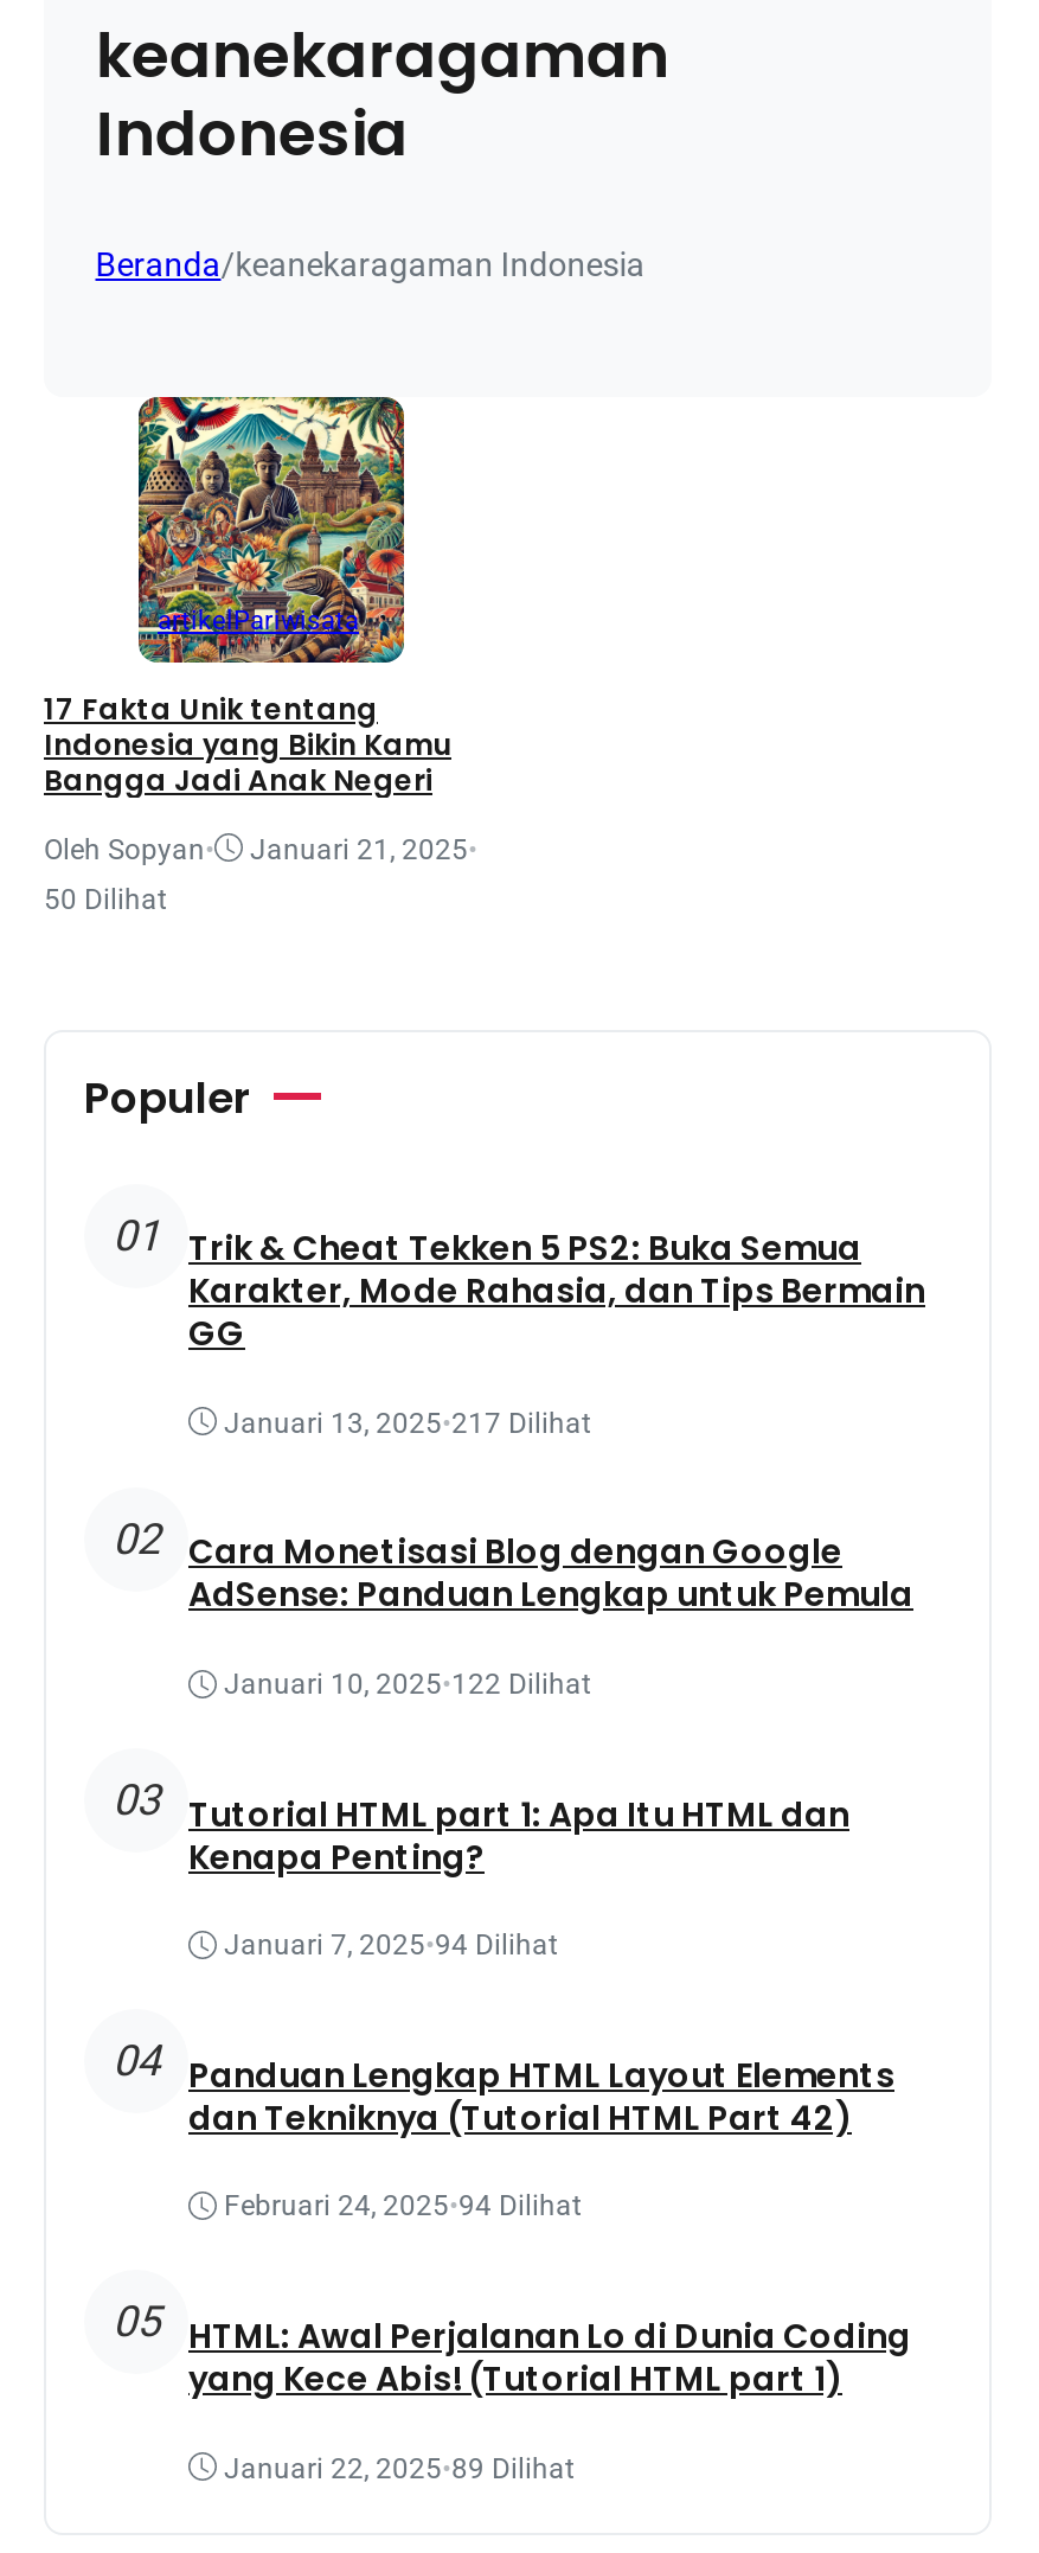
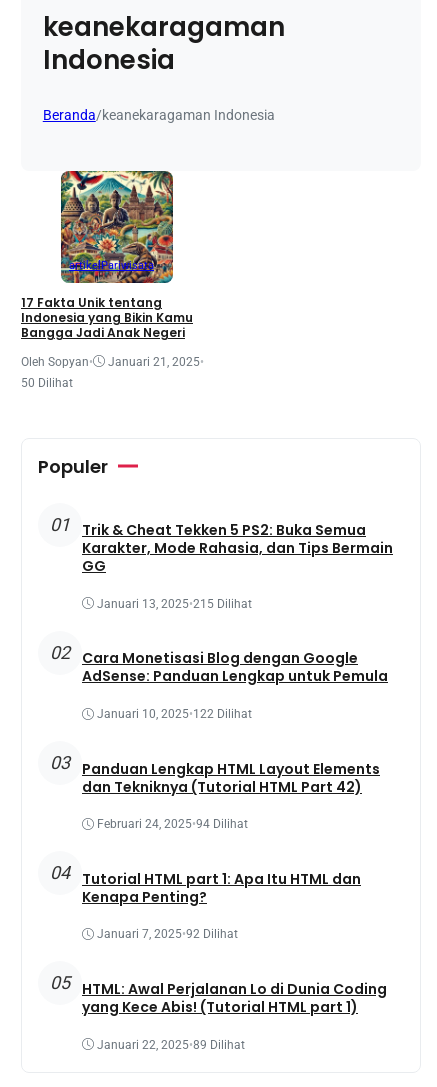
- Januari 13, 2025•217 Dilihat
+ Januari 13, 2025•215 Dilihat

- 03 Tutorial HTML part 1: Apa Itu HTML dan
- Januari 7, 2025•94 Dilihat
- 04 Panduan Lengkap HTML Layout Elements
+ 03 Panduan Lengkap HTML Layout Elements

moved down: Kenapa Penting?

moved up: dan Tekniknya (Tutorial HTML Part 42) | Februari 24, 2025•94 Dilihat

+ 04 Tutorial HTML part 1: Apa Itu HTML dan
+ Januari 7, 2025•92 Dilihat
